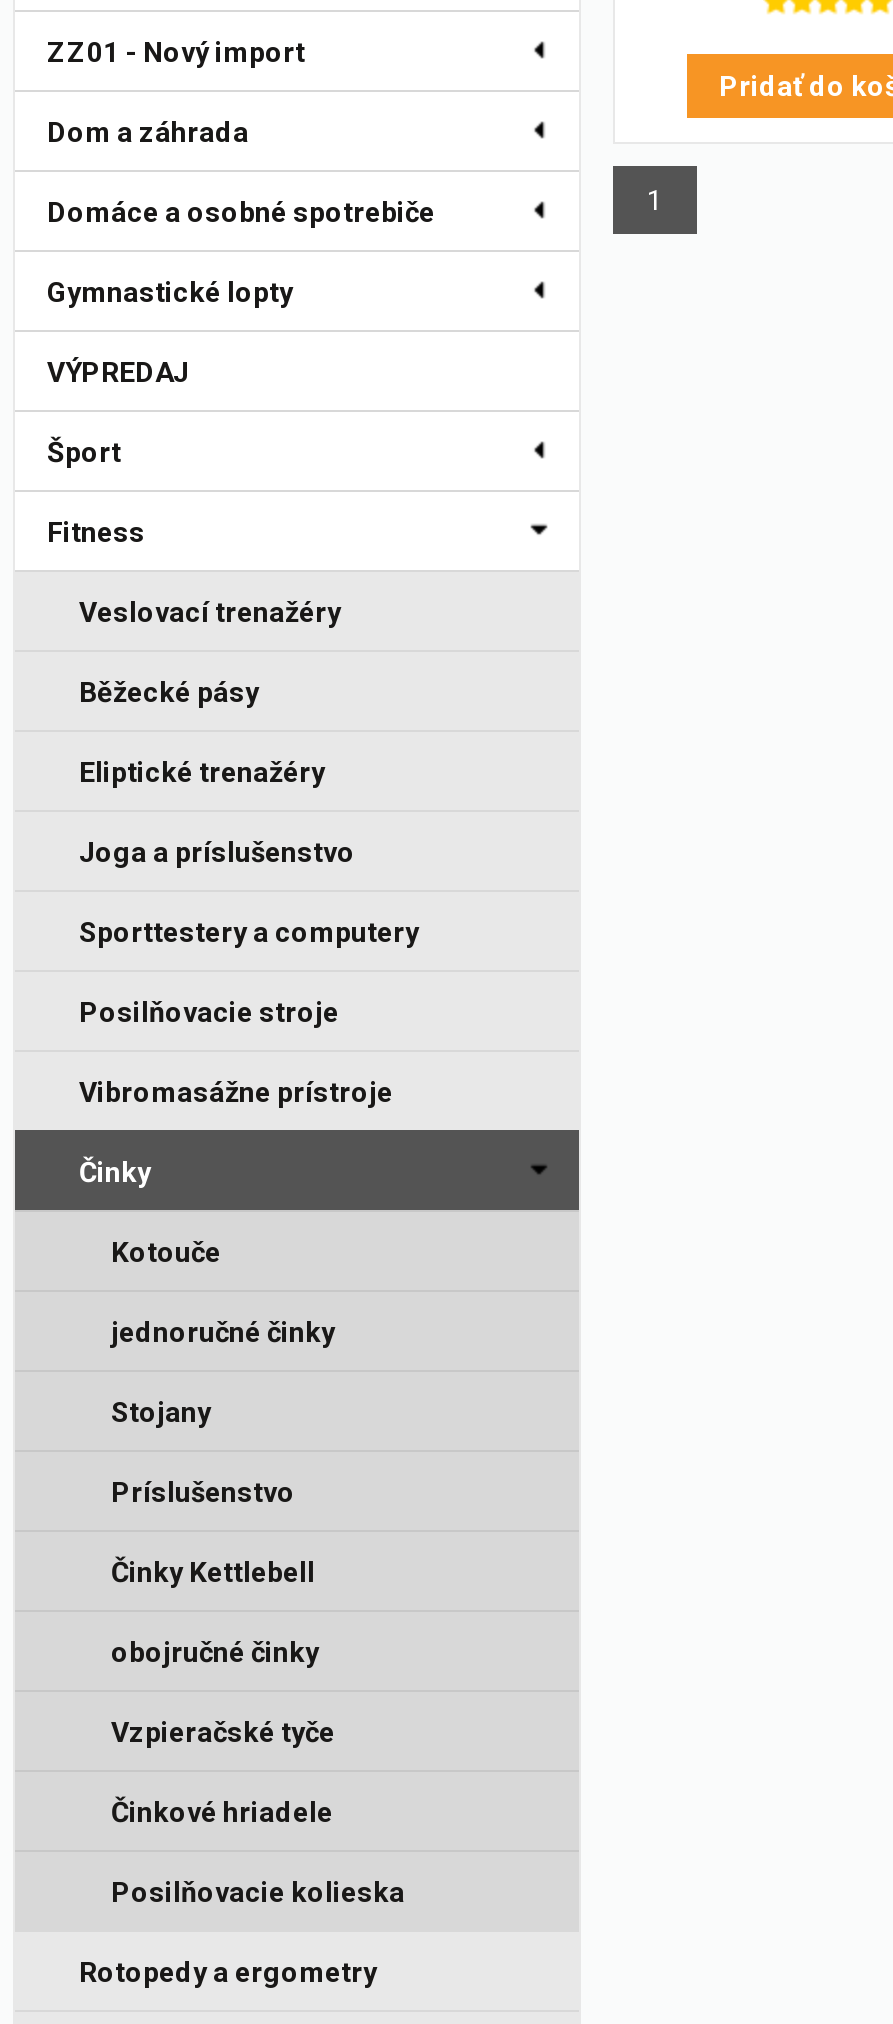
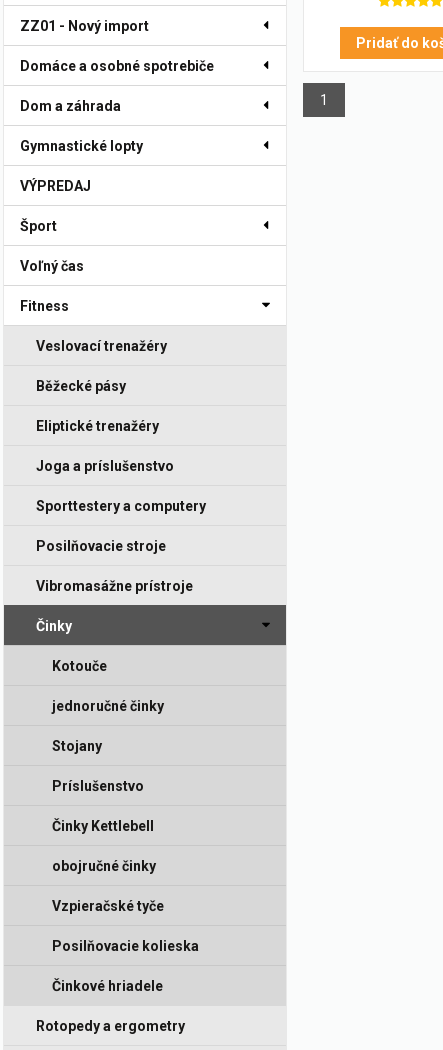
moved down: Dom a záhrada

moved up: Domáce a osobné spotrebiče

+ Voľný čas

moved down: Činkové hriadele
